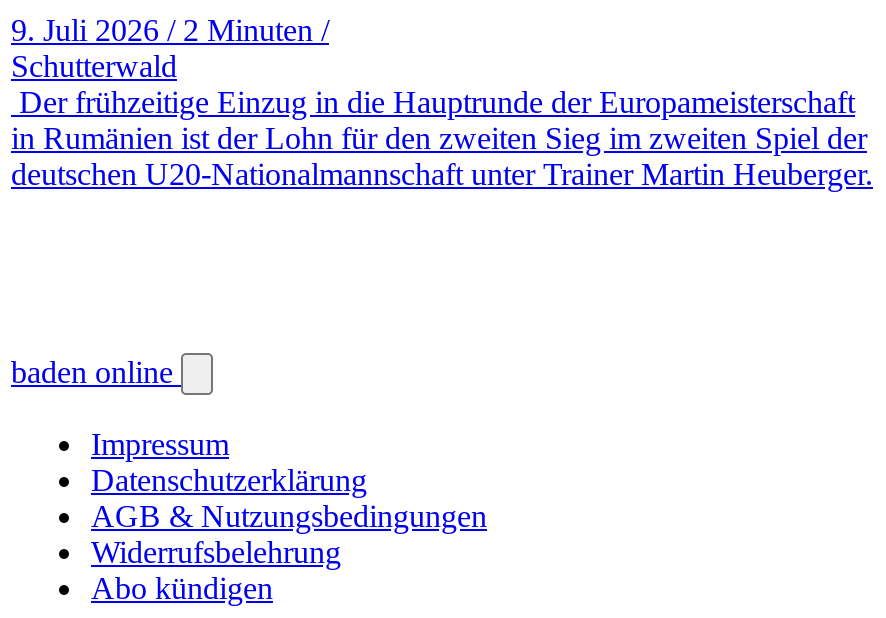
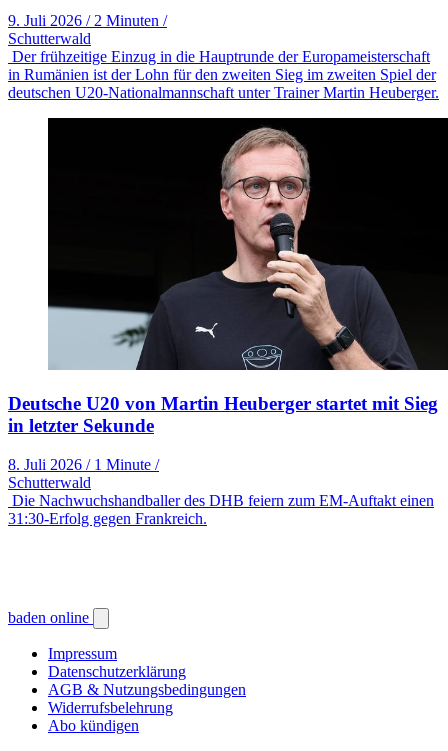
+ [image]
+ Deutsche U20 von Martin Heuberger startet mit Sieg
+ in letzter Sekunde
+ 8. Juli 2026 / 1 Minute /
+ Schutterwald
+ Die Nachwuchshandballer des DHB feiern zum EM-Auftakt einen
+ 31:30-Erfolg gegen Frankreich.
